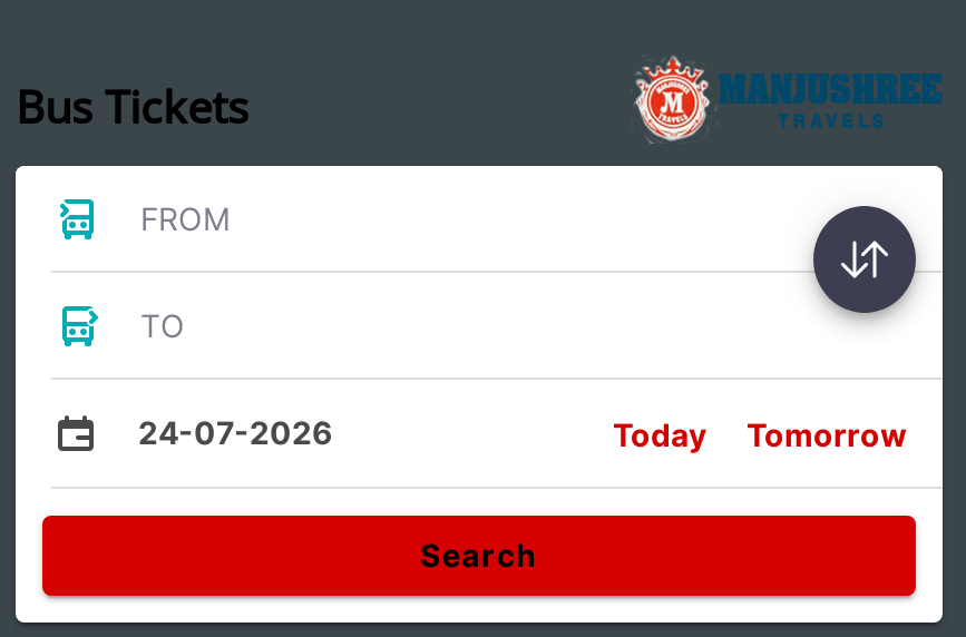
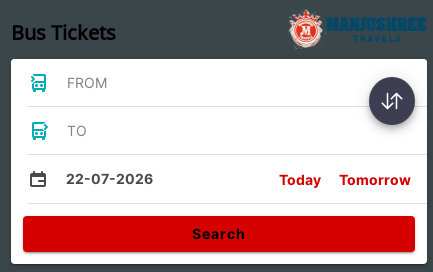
- 24-07-2026
+ 22-07-2026
